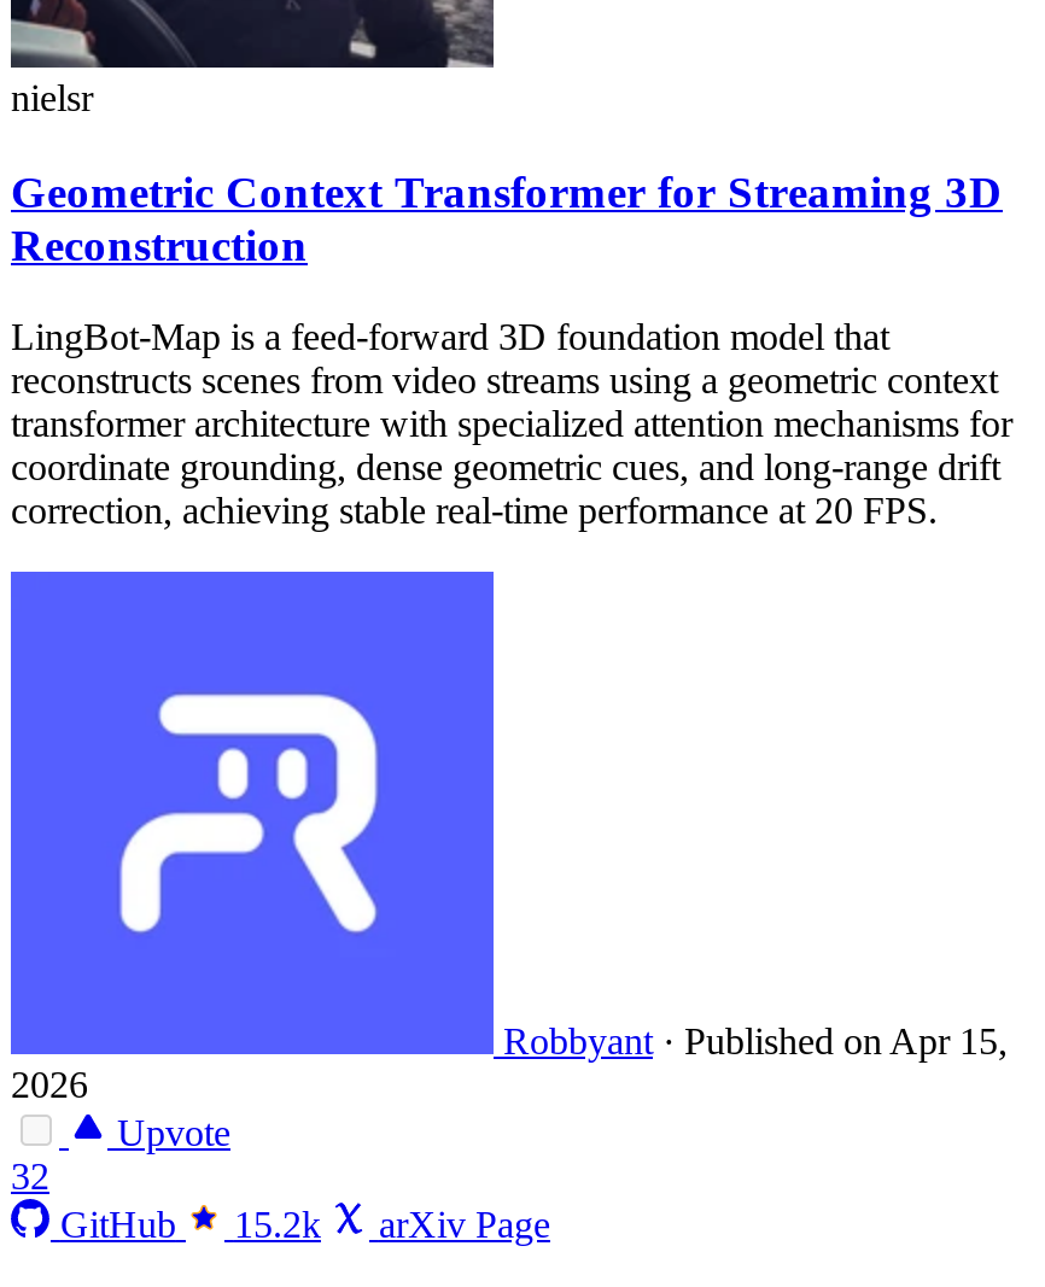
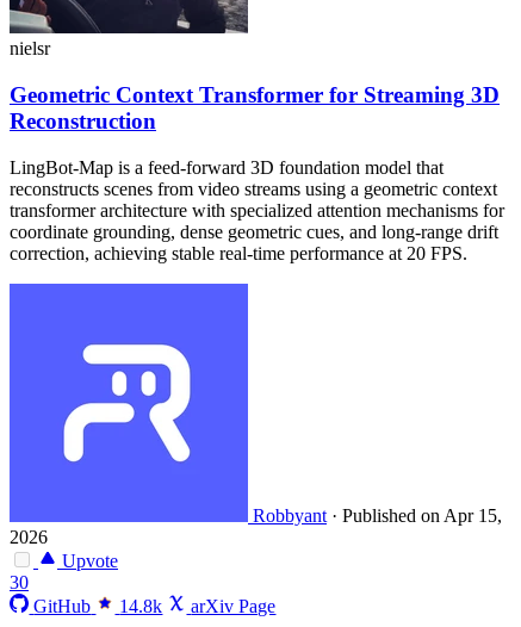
- 32
+ 30

- GitHub 15.2k arXiv Page
+ GitHub 14.8k arXiv Page
